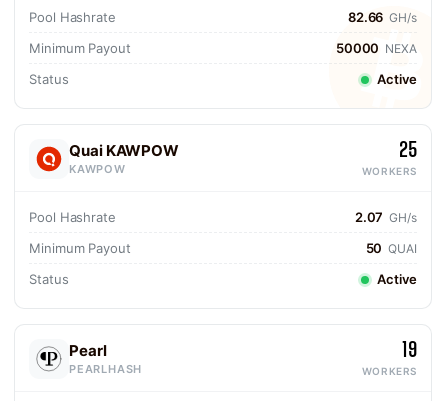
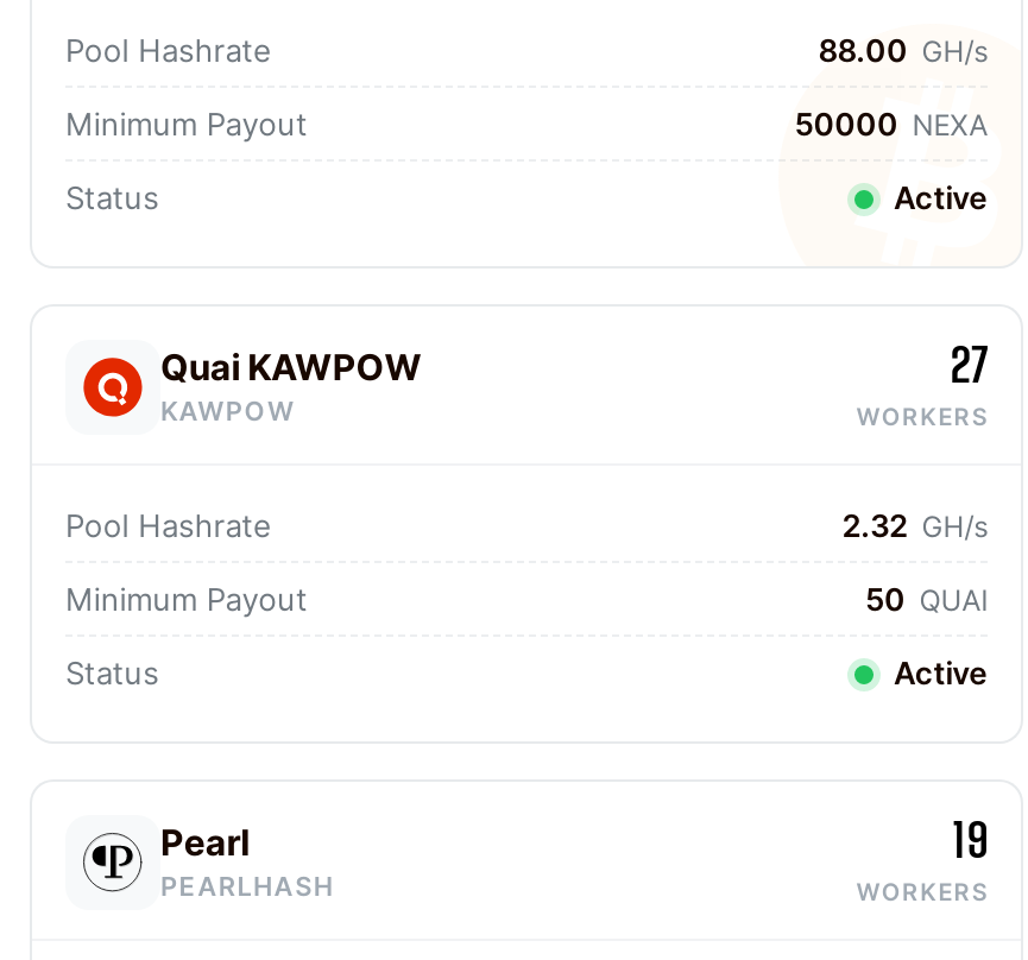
- 82.66 GH/s
+ 88.00 GH/s

- 25
+ 27

- 2.07 GH/s
+ 2.32 GH/s
